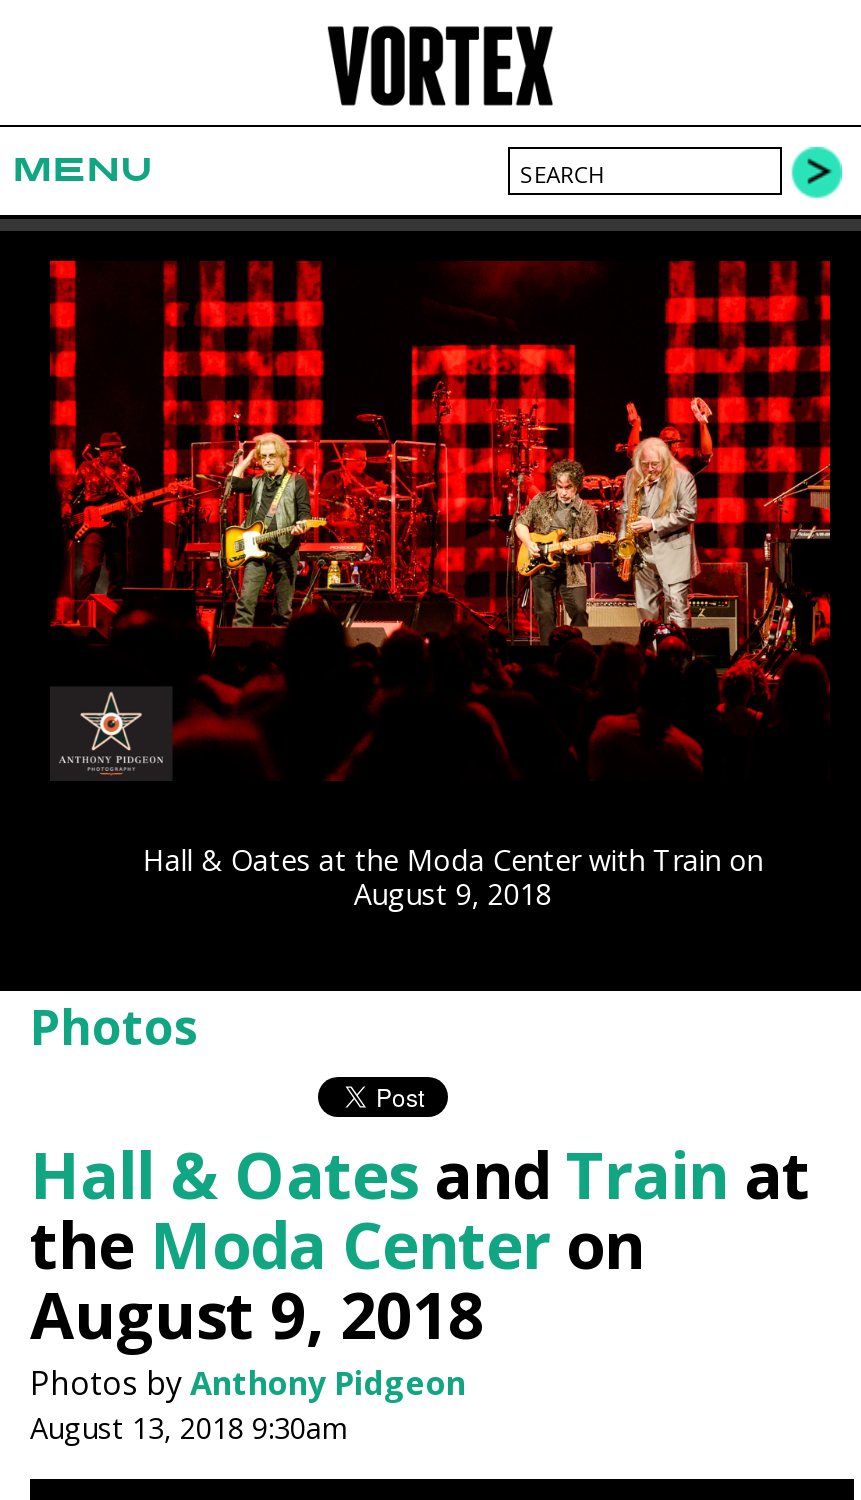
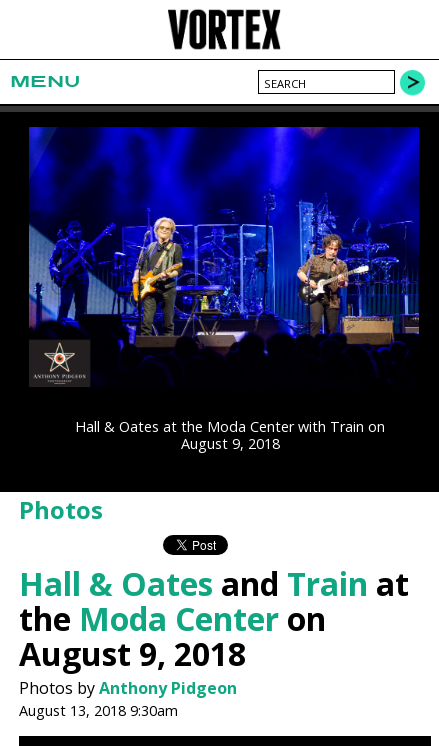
- [image]
+ [image]
